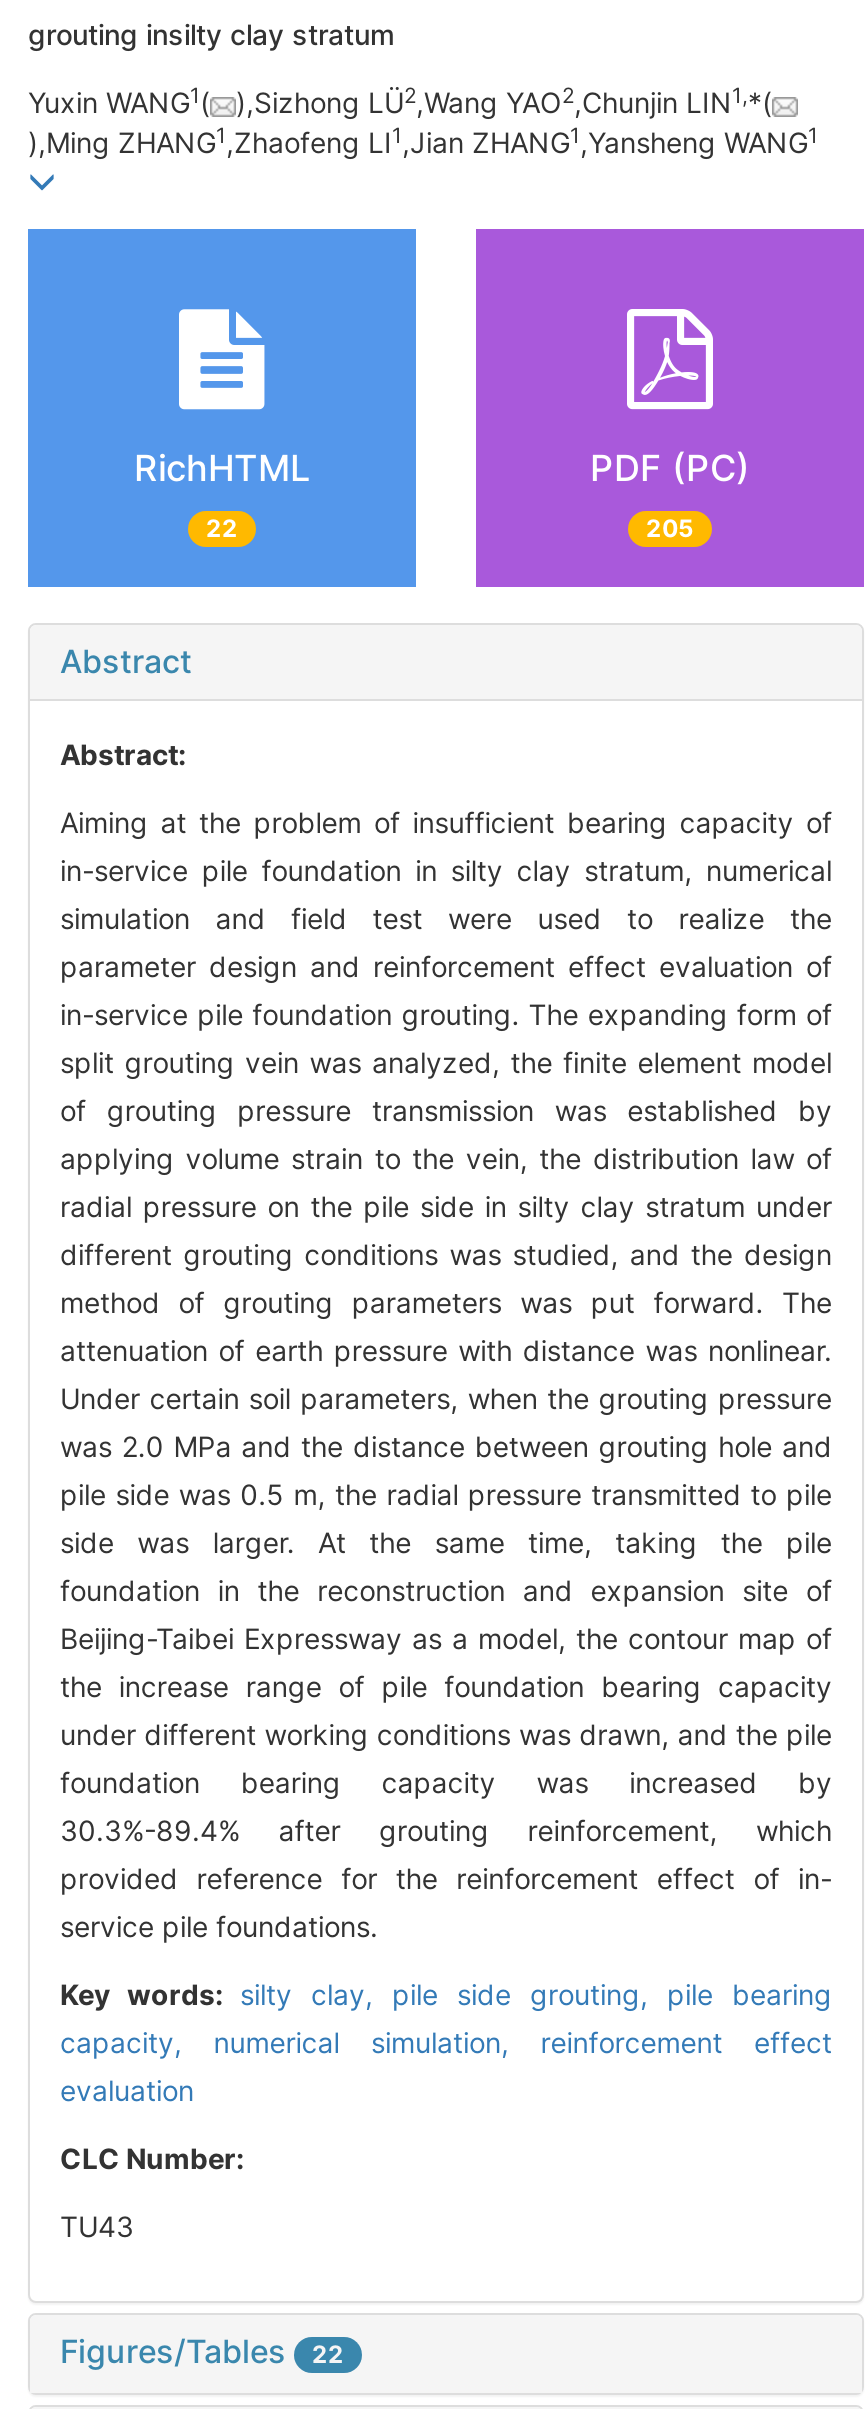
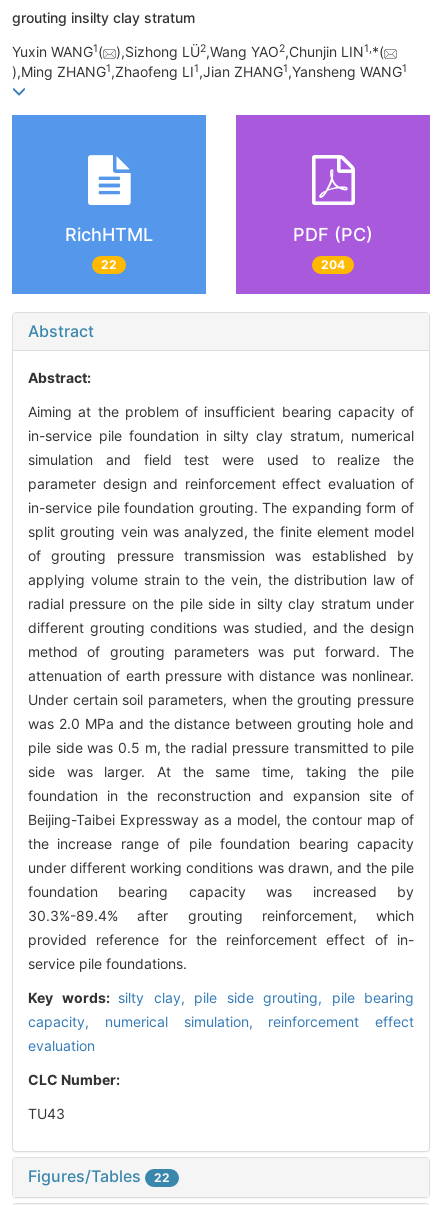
- 205
+ 204
